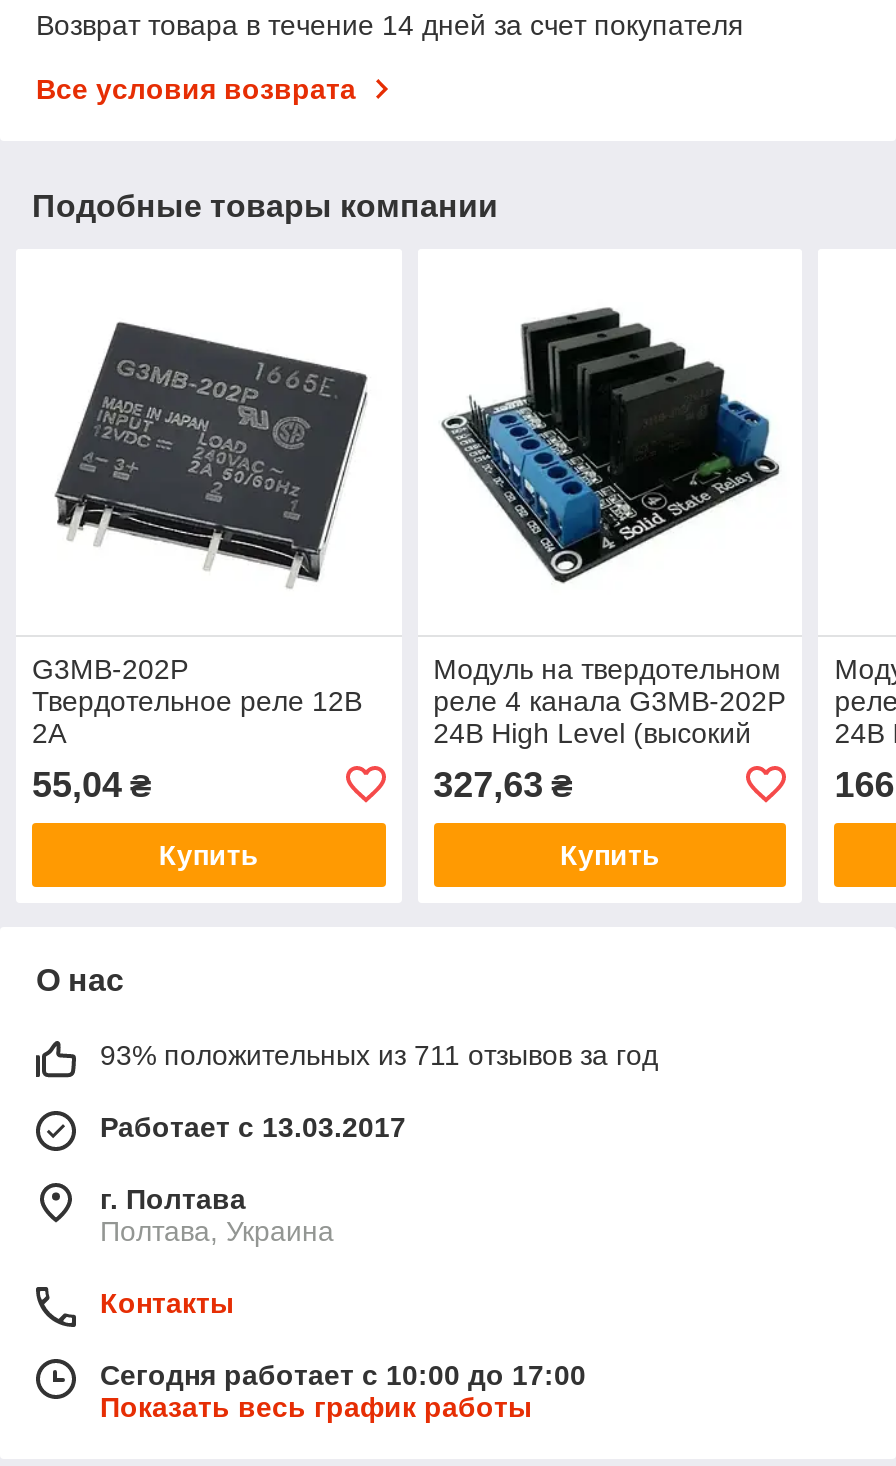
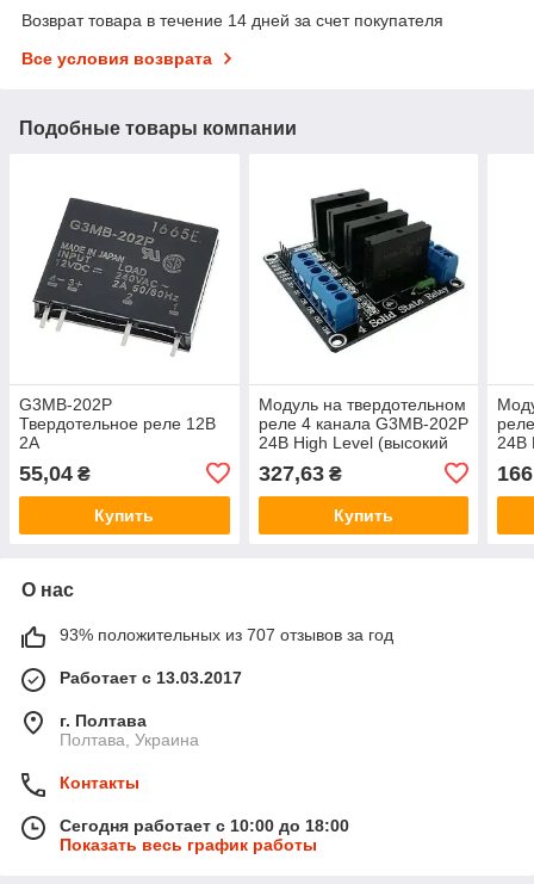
- 93% положительных из 711 отзывов за год
+ 93% положительных из 707 отзывов за год

- Сегодня работает с 10:00 до 17:00
+ Сегодня работает с 10:00 до 18:00
